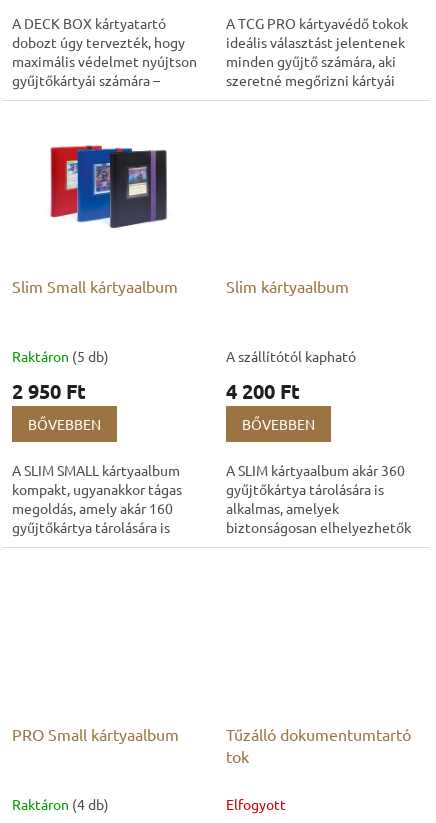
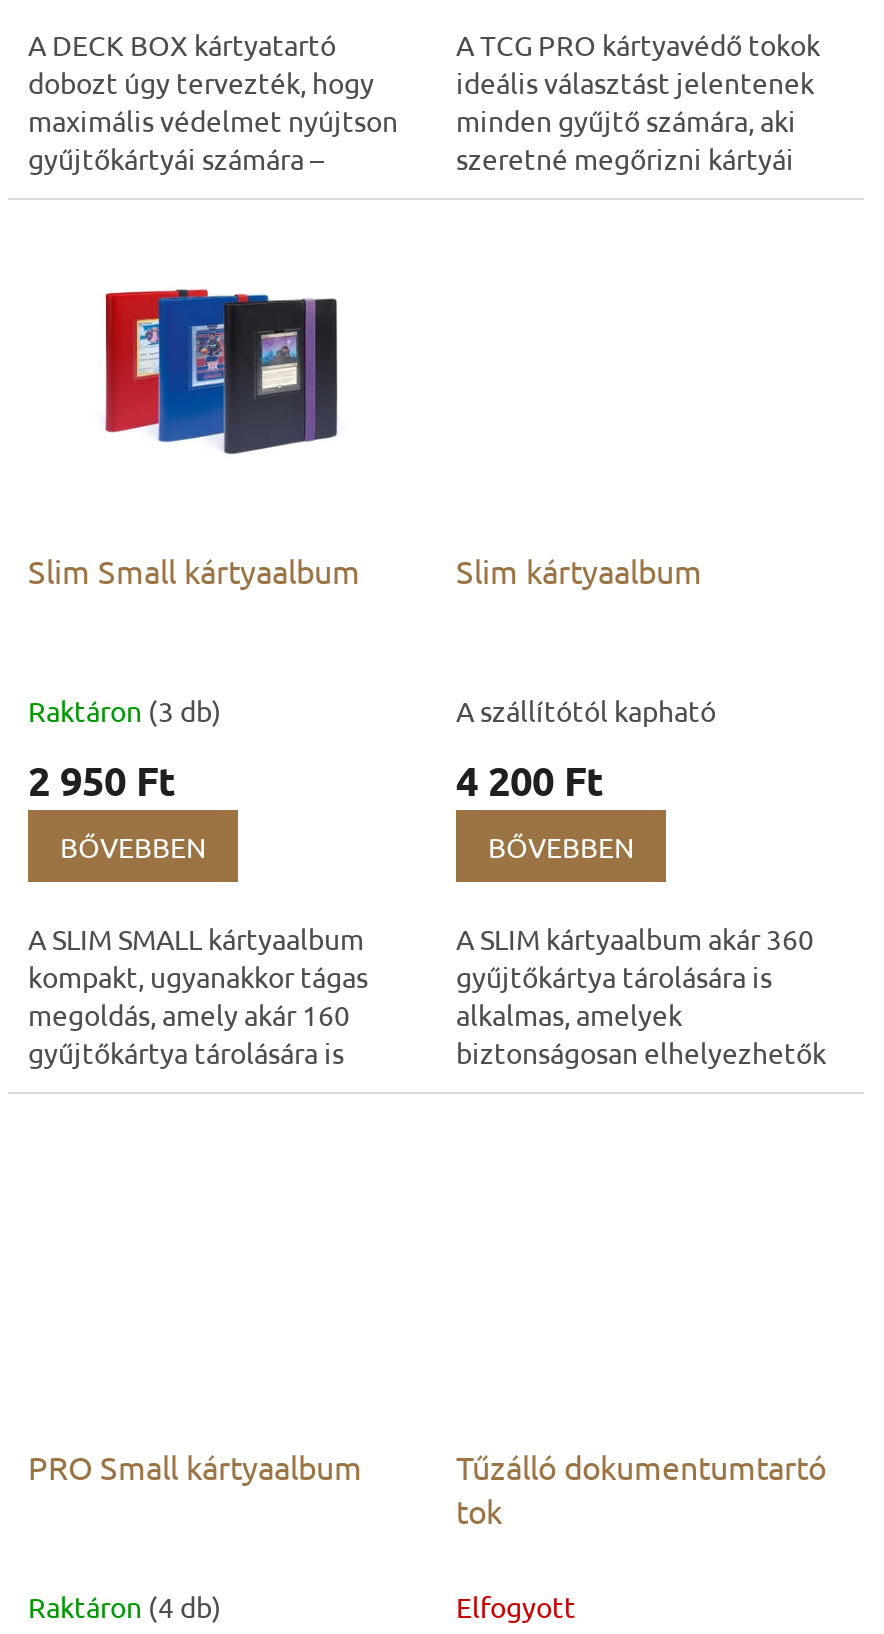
- Raktáron (5 db)
+ Raktáron (3 db)
